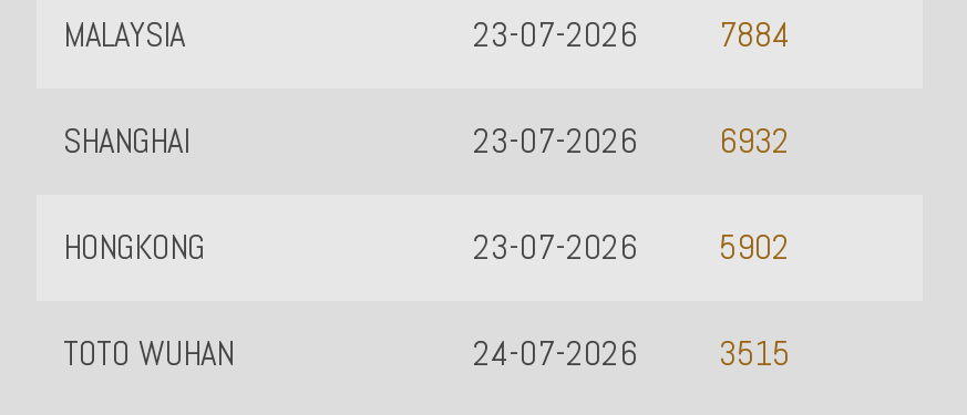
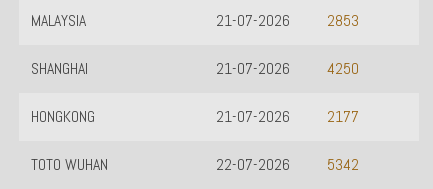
- 23-07-2026
+ 21-07-2026

- 7884
+ 2853

- 23-07-2026
+ 21-07-2026

- 6932
+ 4250

- 23-07-2026
+ 21-07-2026

- 5902
+ 2177

- 24-07-2026
+ 22-07-2026

- 3515
+ 5342
